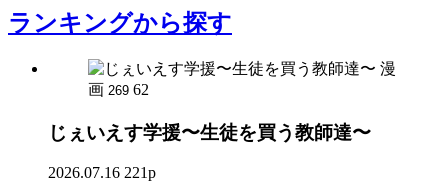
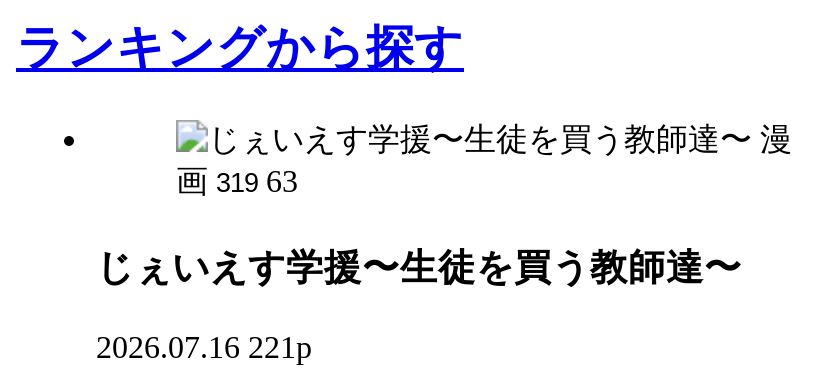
- 画 269 62
+ 画 319 63
